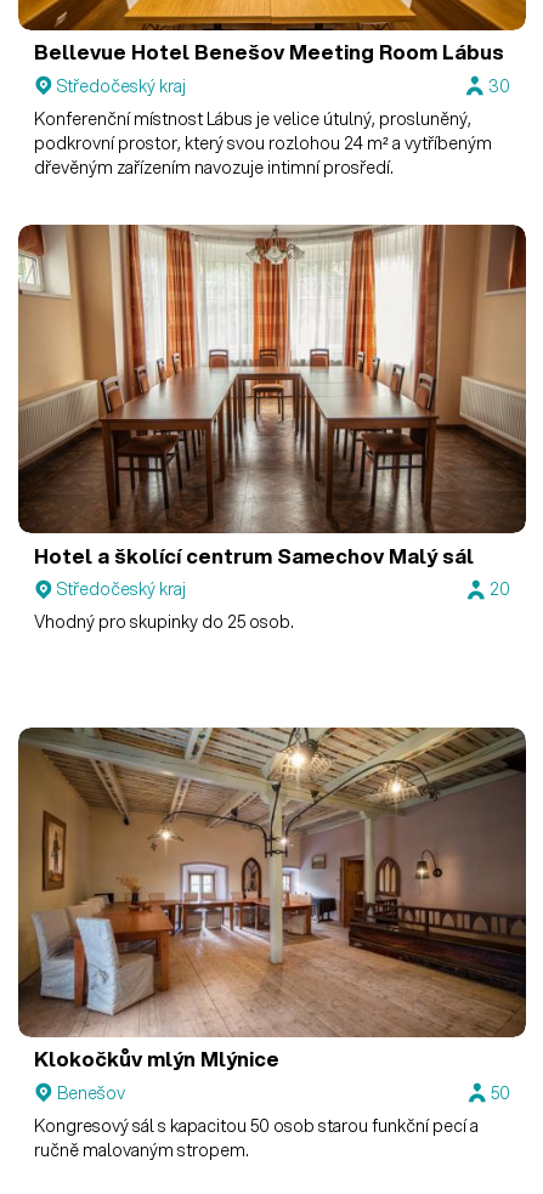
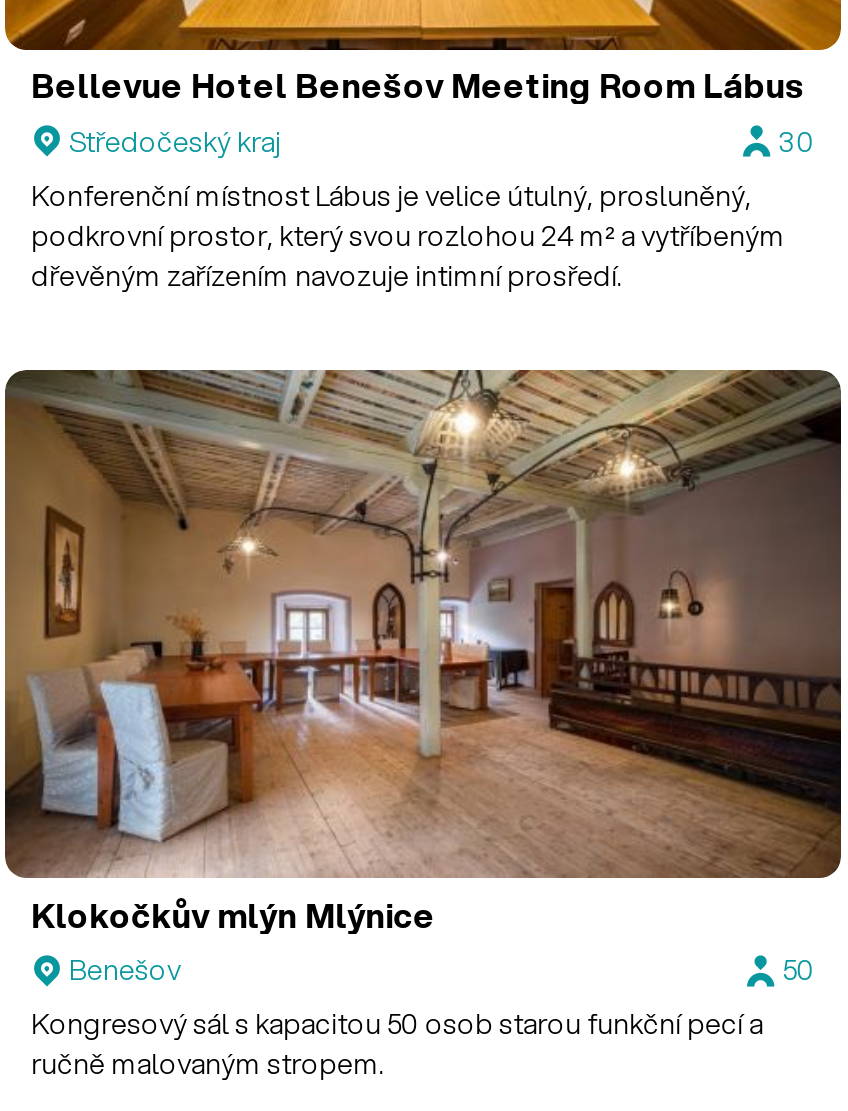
- [image]
- Hotel a školící centrum Samechov Malý sál
- Středočeský kraj
- 20
- Vhodný pro skupinky do 25 osob.
